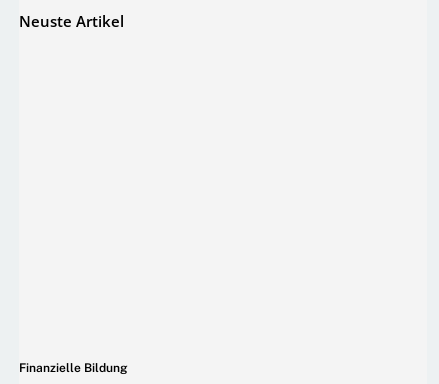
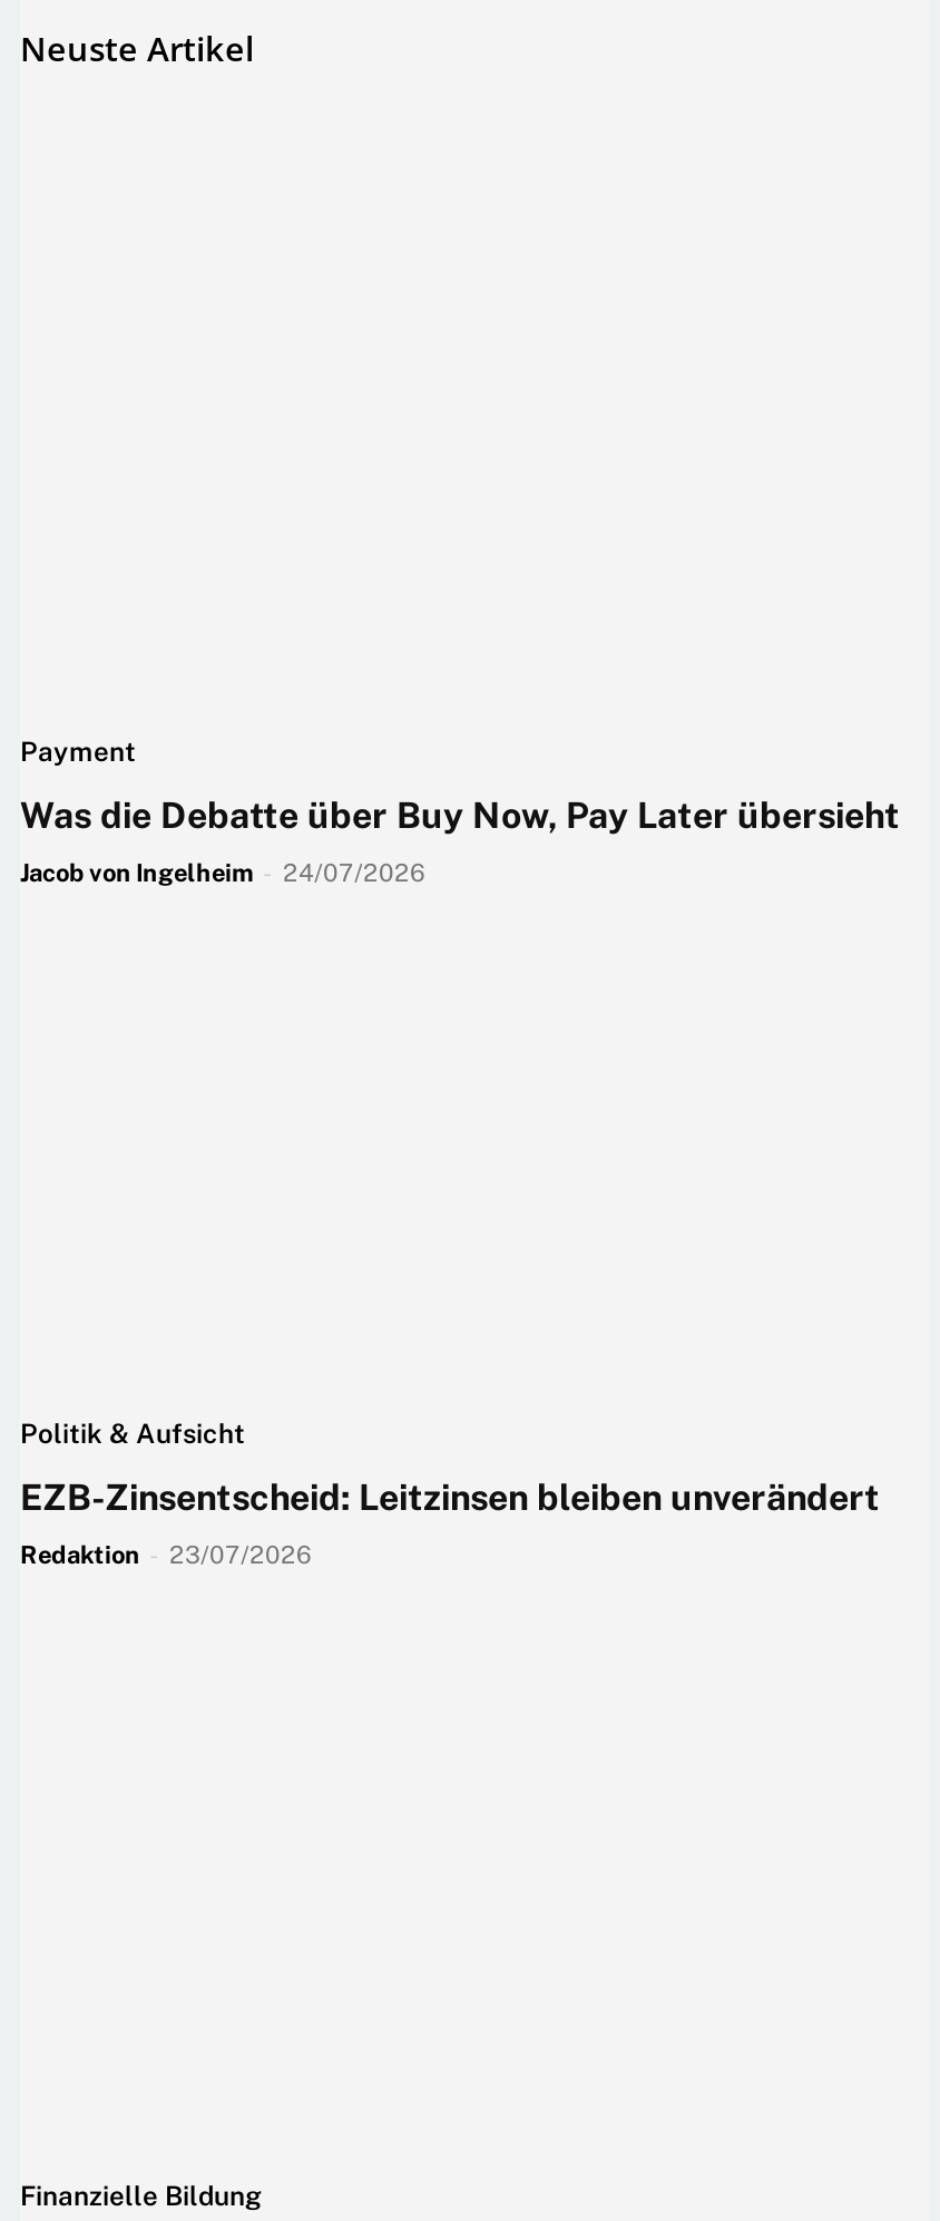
+ Payment
+ Was die Debatte über Buy Now, Pay Later übersieht
+ Jacob von Ingelheim - 24/07/2026

+ Politik & Aufsicht
+ EZB-Zinsentscheid: Leitzinsen bleiben unverändert
+ Redaktion - 23/07/2026
